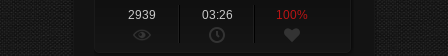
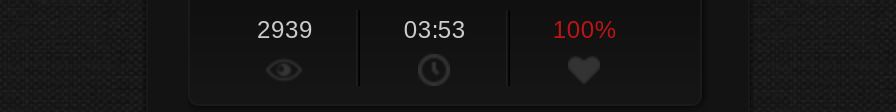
- 03:26
+ 03:53
